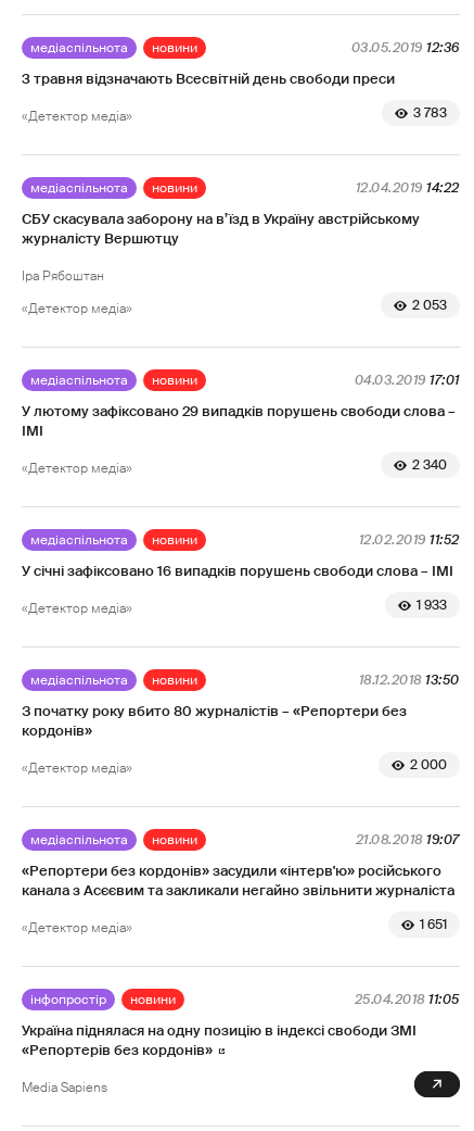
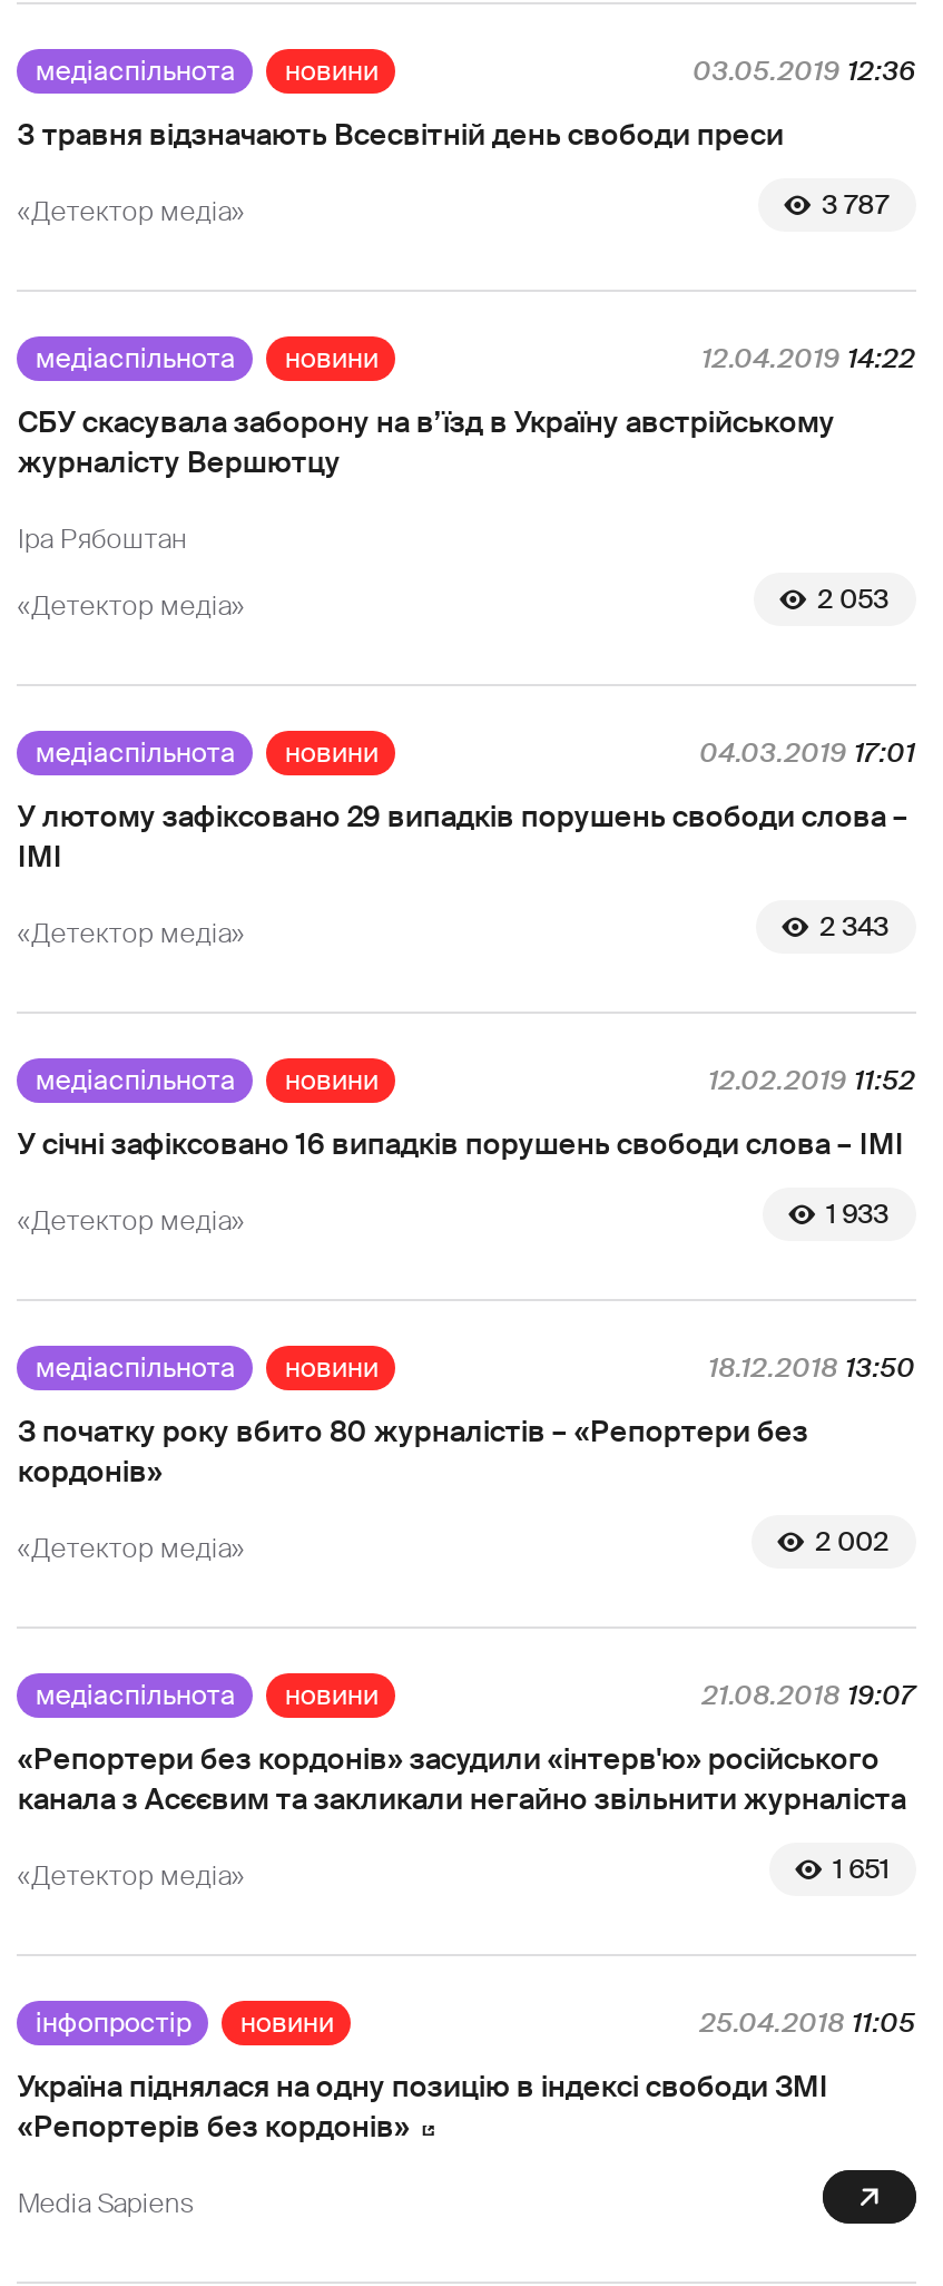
- 3 783
+ 3 787

- 2 340
+ 2 343

- 2 000
+ 2 002
